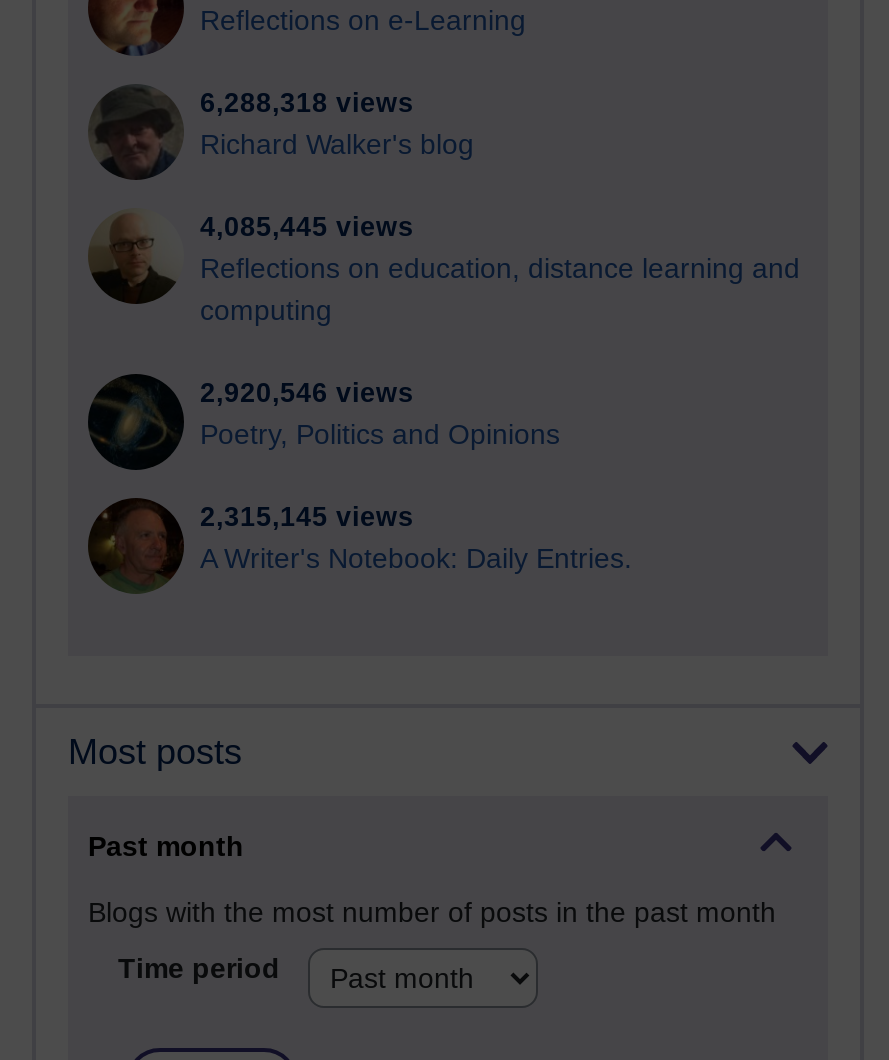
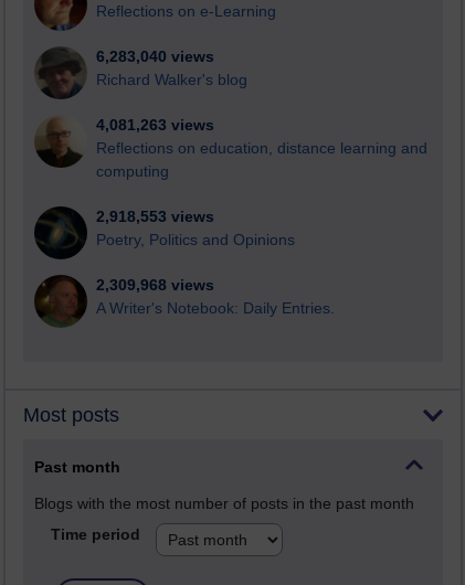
- 6,288,318 views
+ 6,283,040 views

- 4,085,445 views
+ 4,081,263 views

- 2,920,546 views
+ 2,918,553 views

- 2,315,145 views
+ 2,309,968 views
